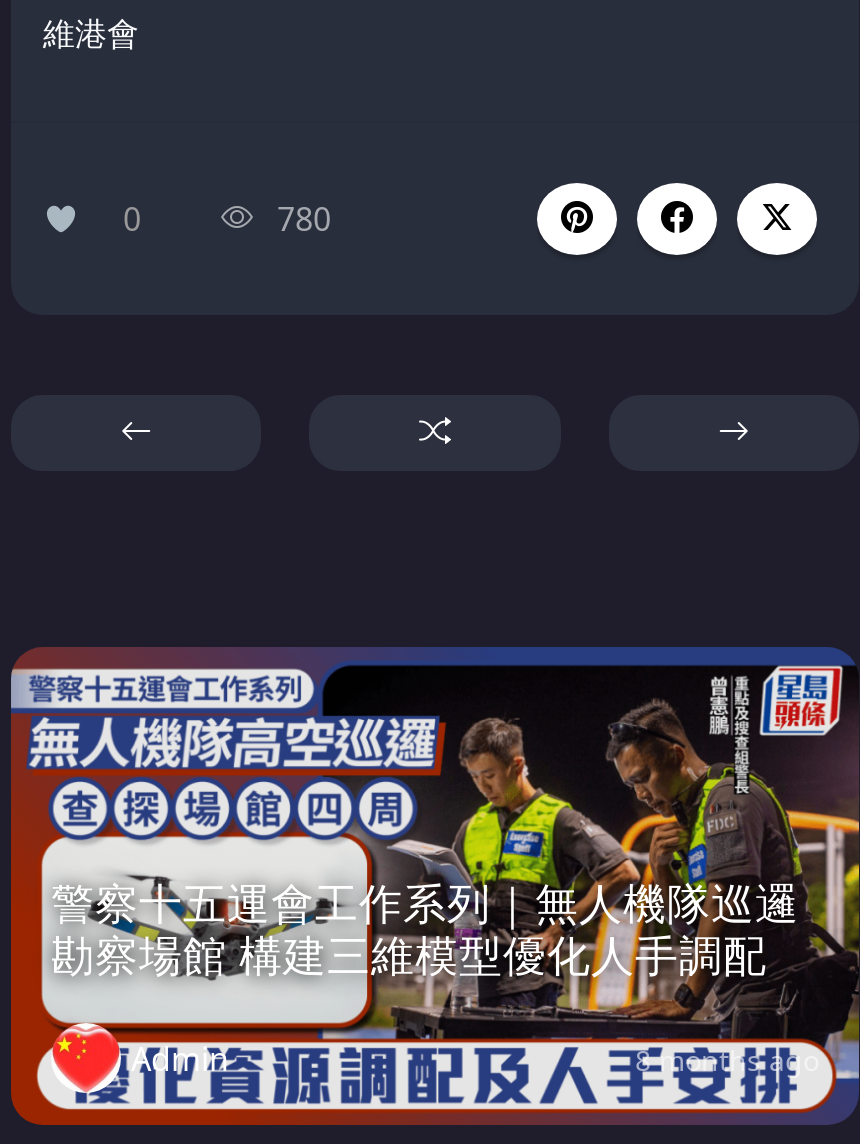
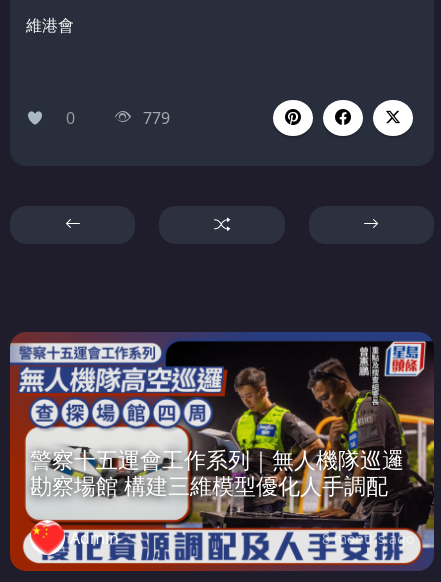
- 780
+ 779
